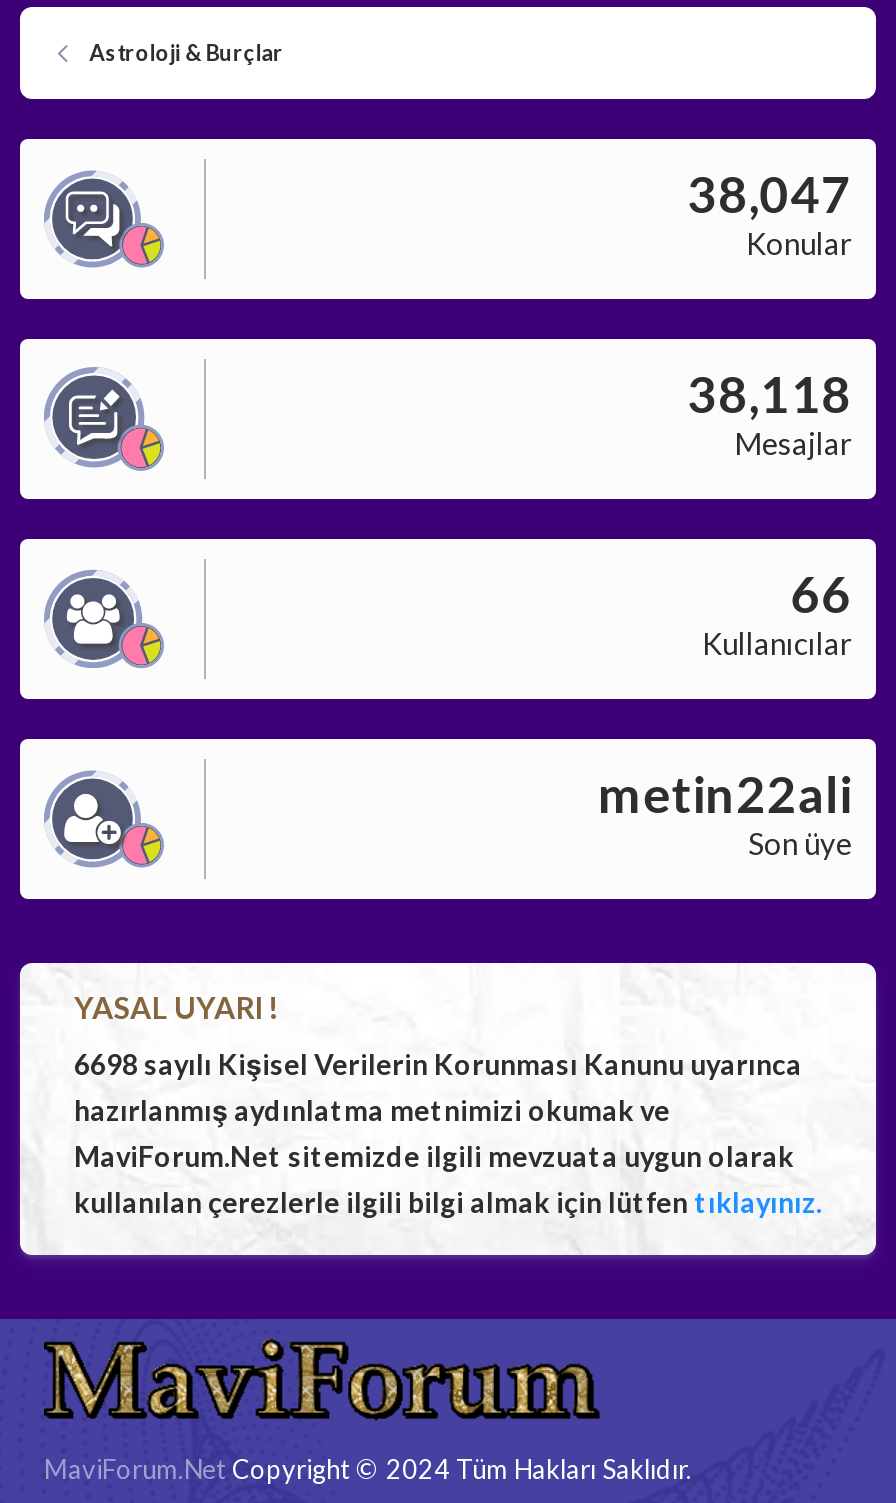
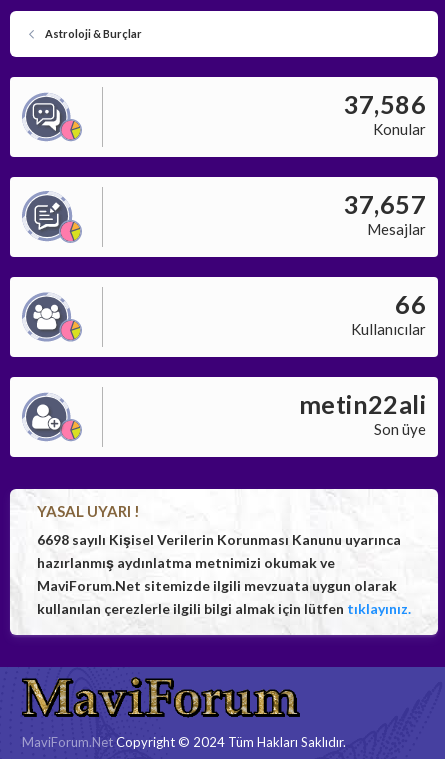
- 38,047
+ 37,586

- 38,118
+ 37,657
